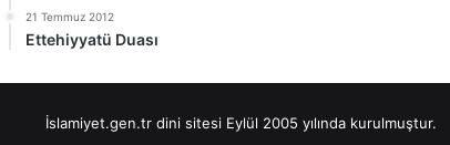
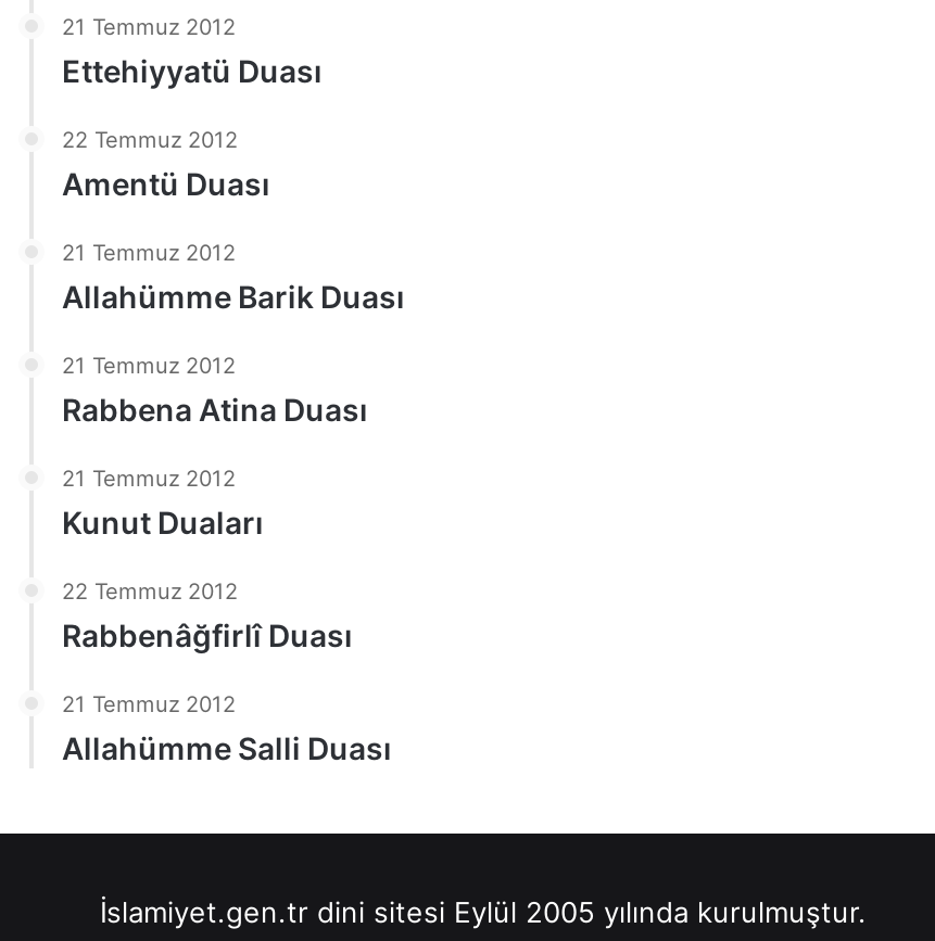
+ 22 Temmuz 2012
+ Amentü Duası
+ 21 Temmuz 2012
+ Allahümme Barik Duası
+ 21 Temmuz 2012
+ Rabbena Atina Duası
+ 21 Temmuz 2012
+ Kunut Duaları
+ 22 Temmuz 2012
+ Rabbenâğfirlî Duası
+ 21 Temmuz 2012
+ Allahümme Salli Duası
